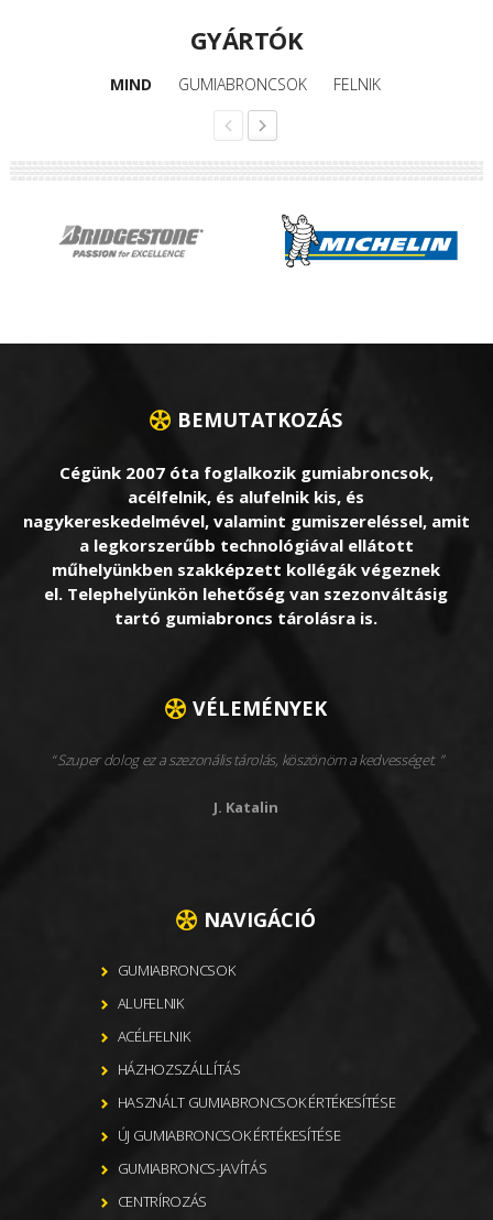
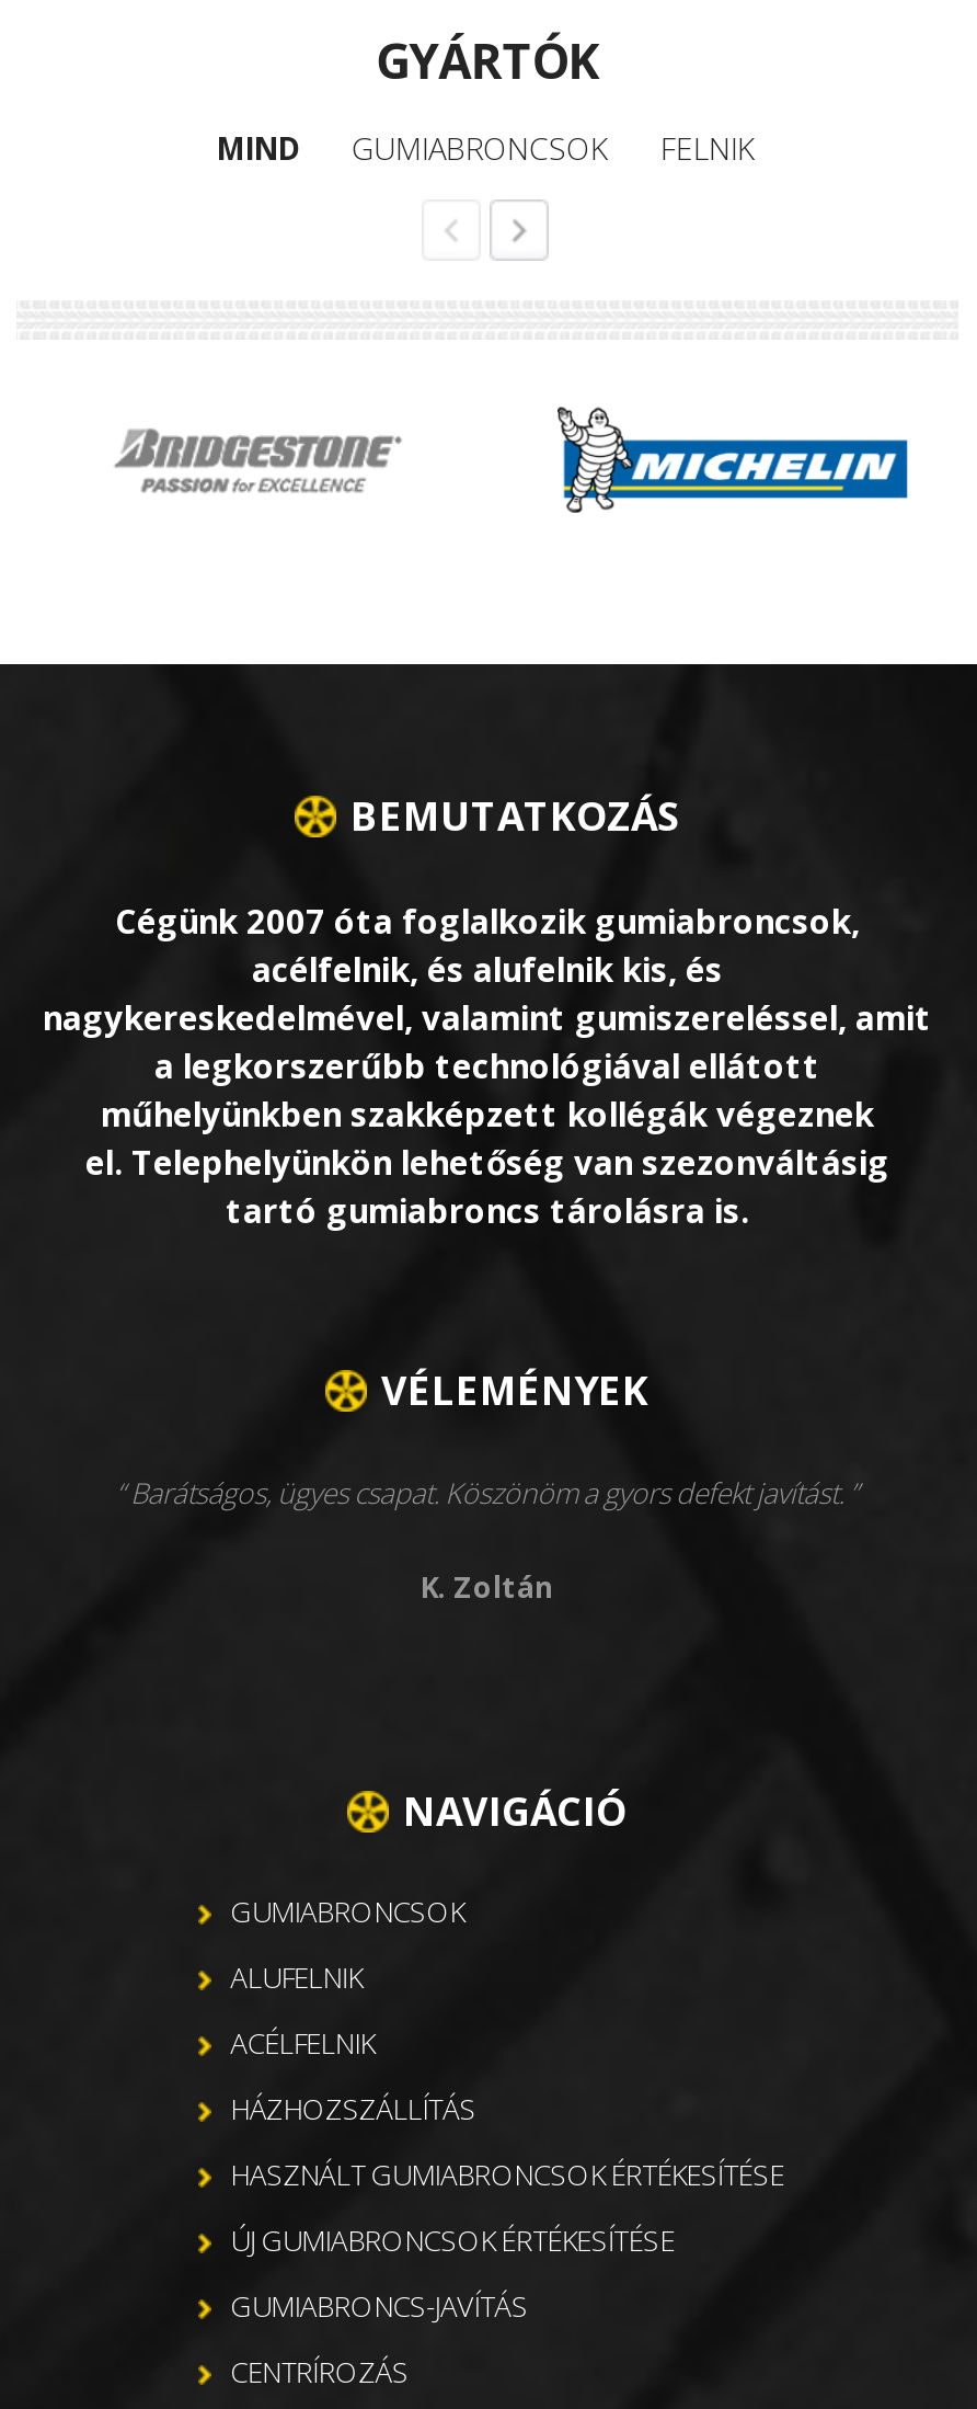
- Szuper dolog ez a szezonális tárolás, köszönöm a kedvességet.
+ Barátságos, ügyes csapat. Köszönöm a gyors defekt javítást.

- J. Katalin
+ K. Zoltán
